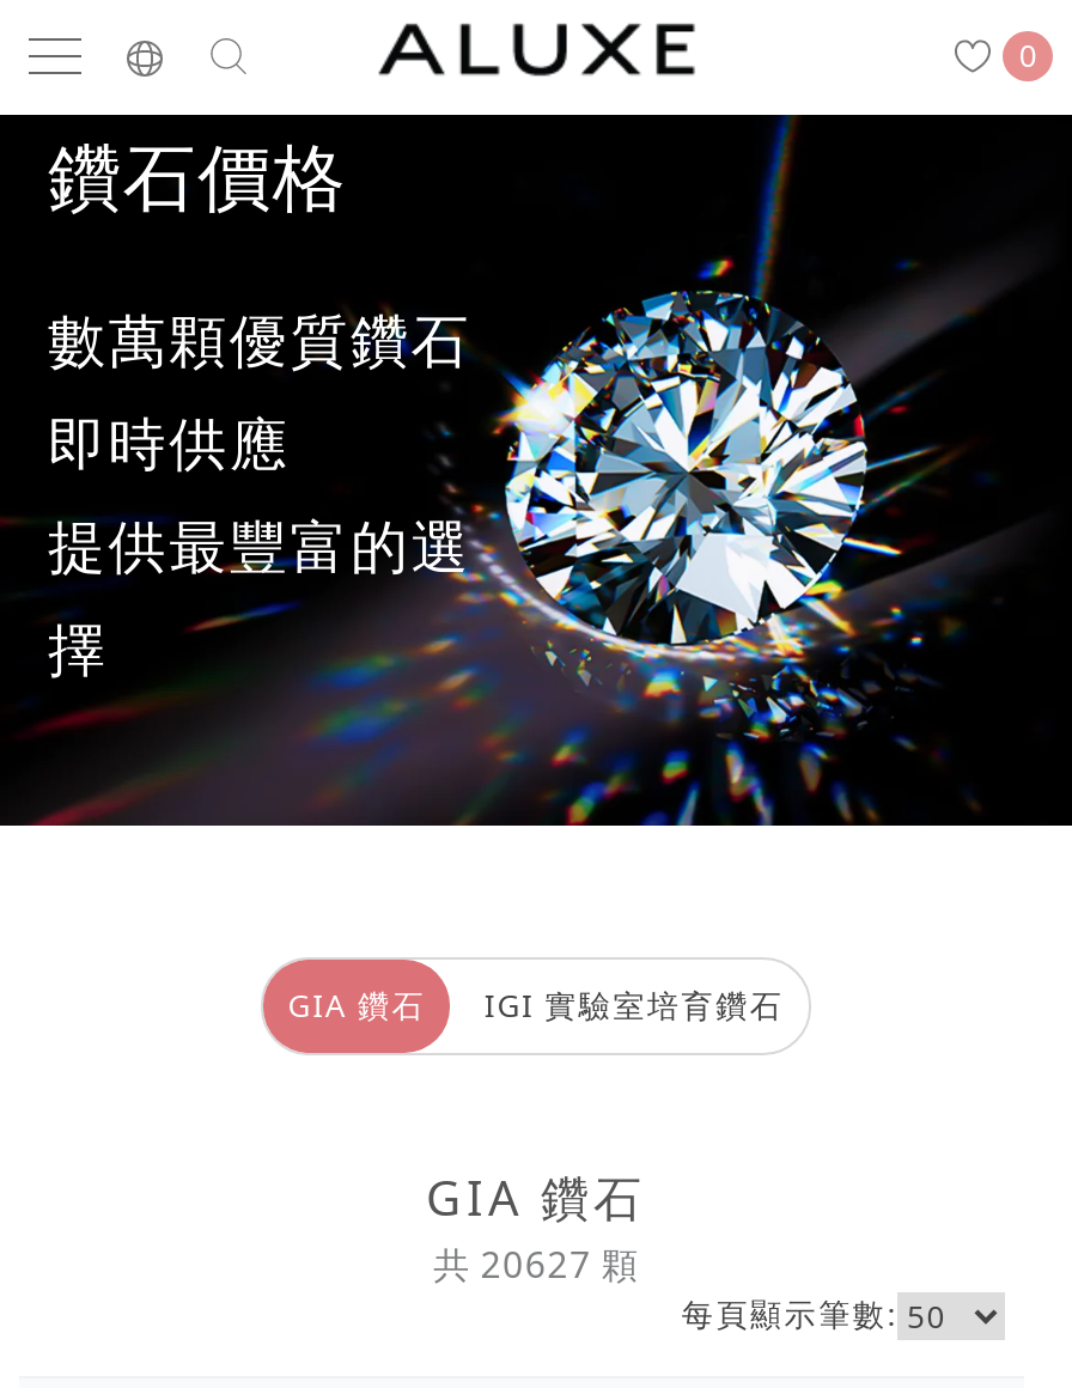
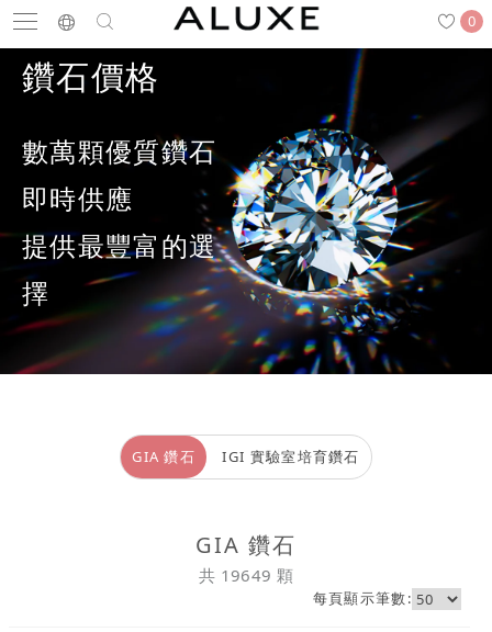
- 共 20627 顆
+ 共 19649 顆
